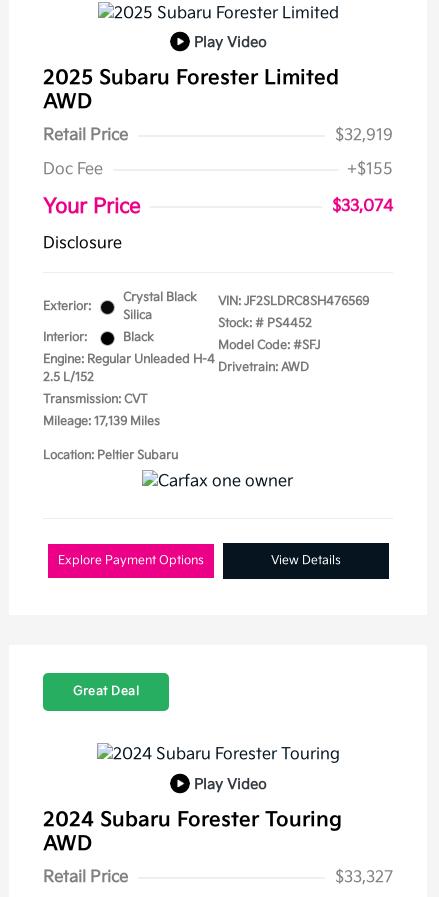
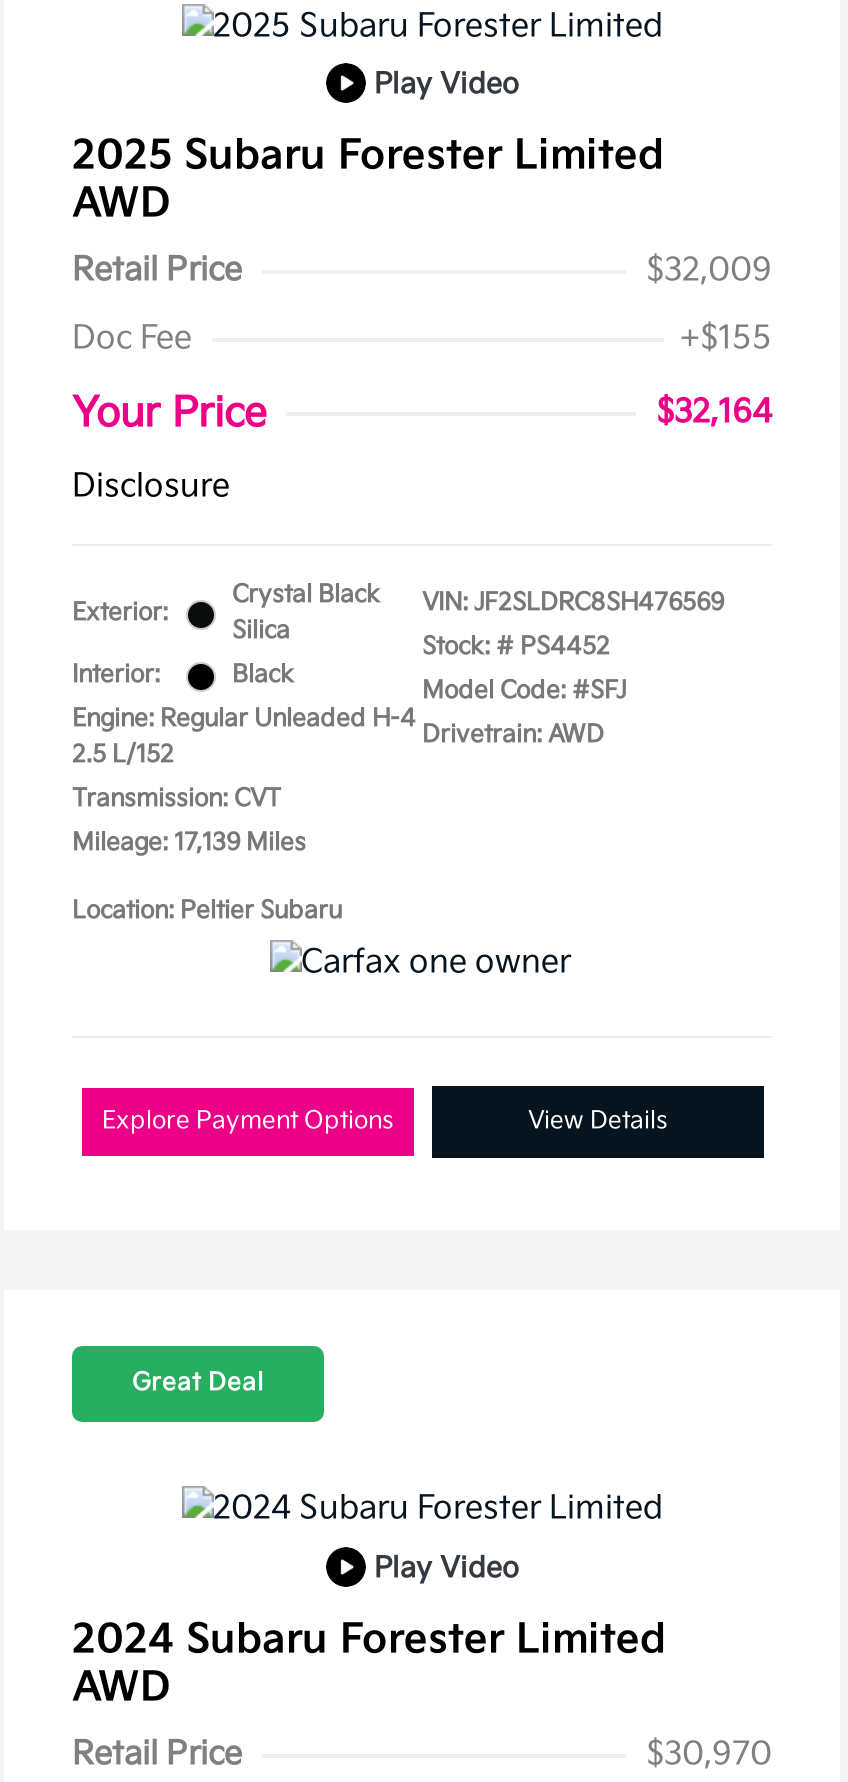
- $32,919
+ $32,009

- $33,074
+ $32,164

- 2024 Subaru Forester Touring
+ 2024 Subaru Forester Limited

- $33,327
+ $30,970
